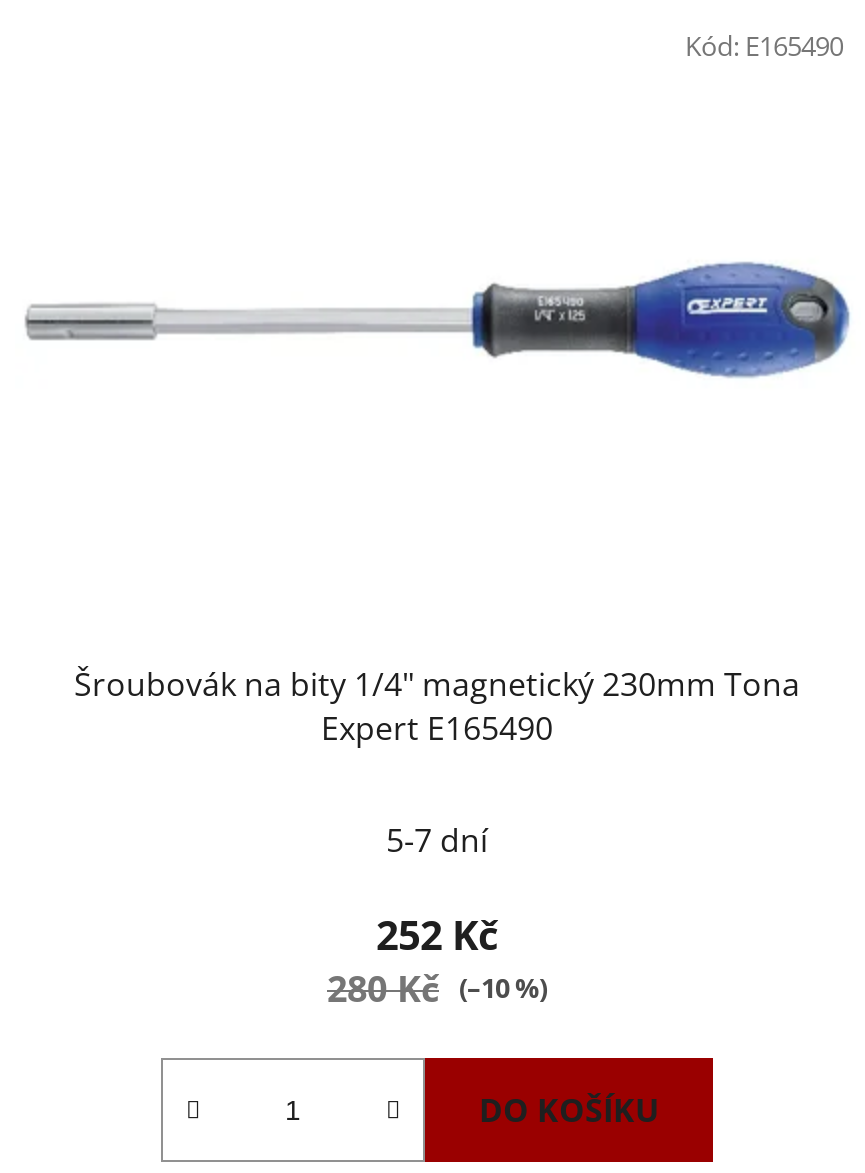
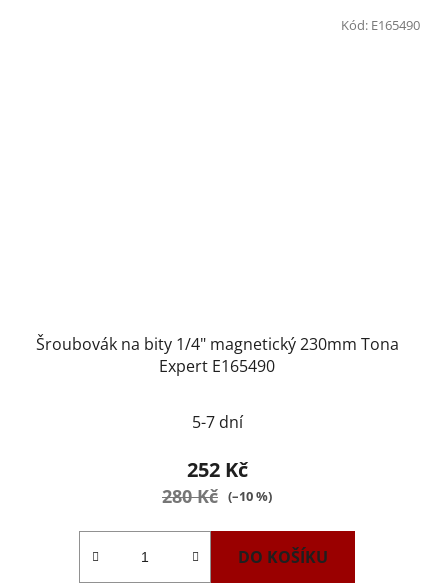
- [image]
